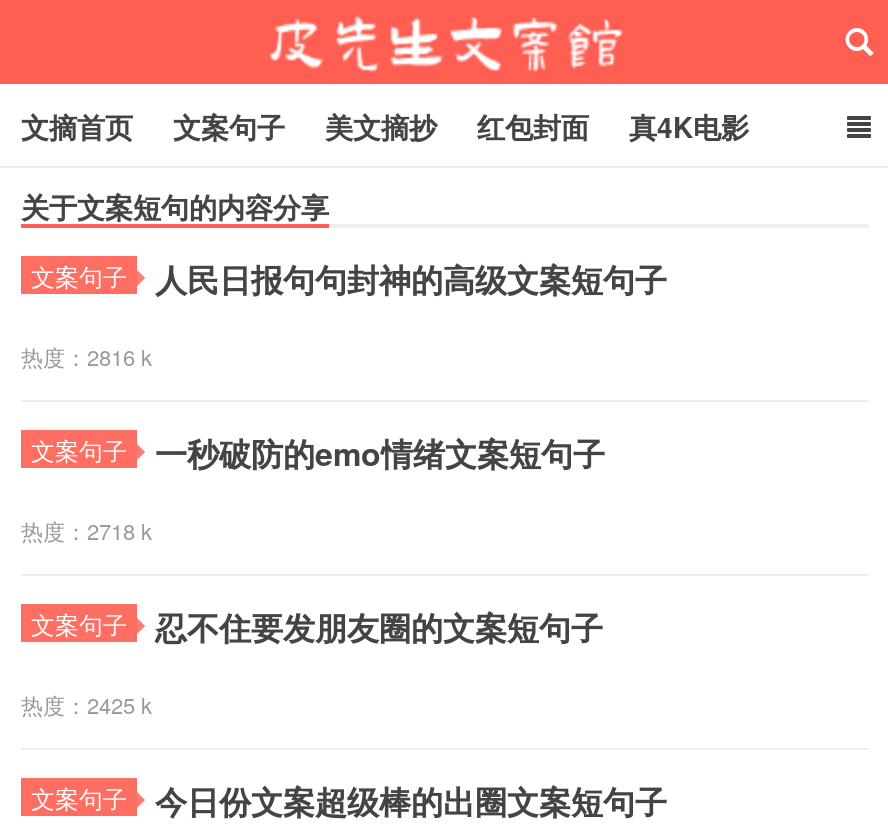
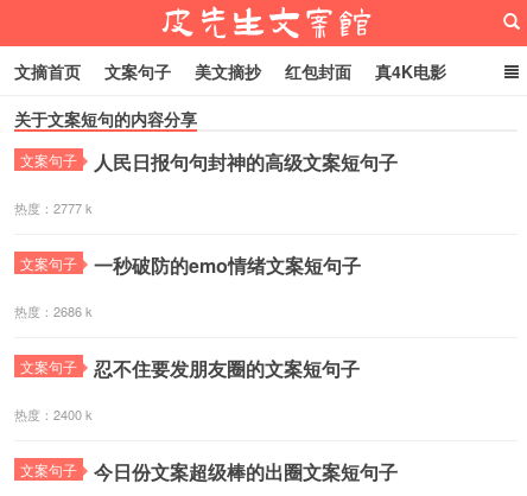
- 热度：2816 k
+ 热度：2777 k

- 热度：2718 k
+ 热度：2686 k

- 热度：2425 k
+ 热度：2400 k
